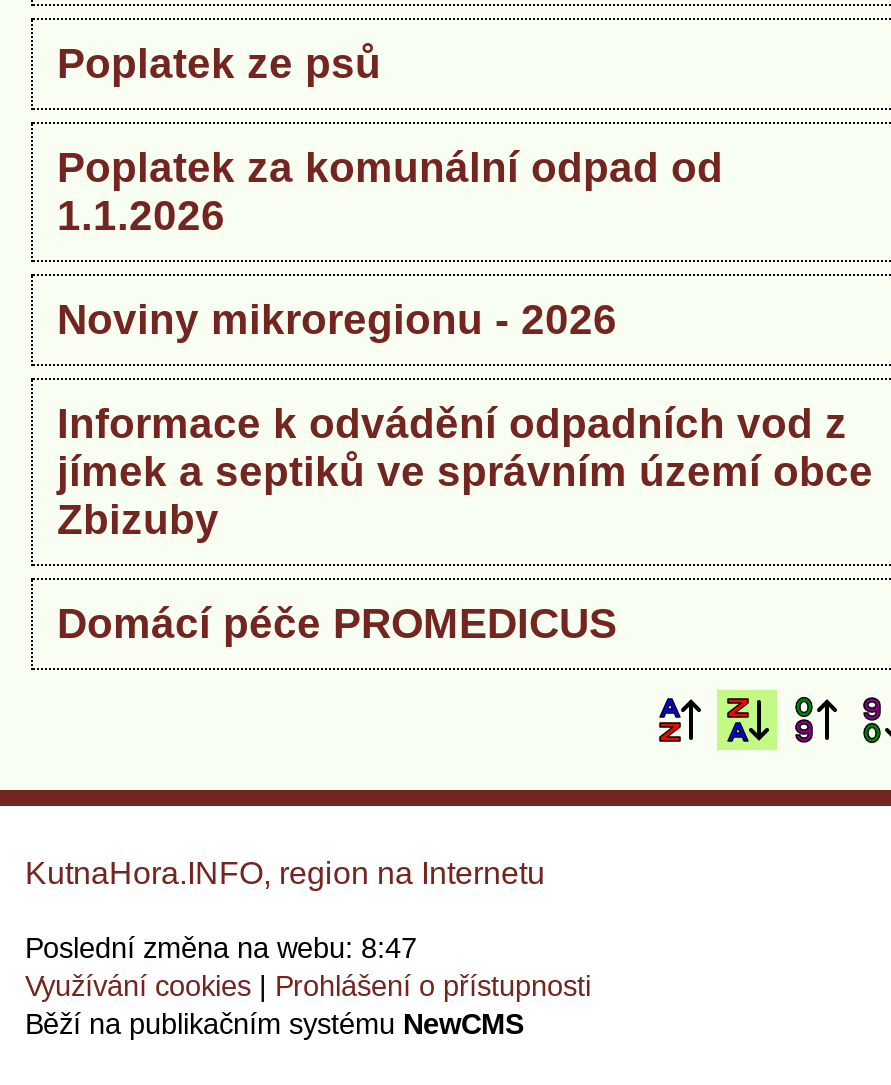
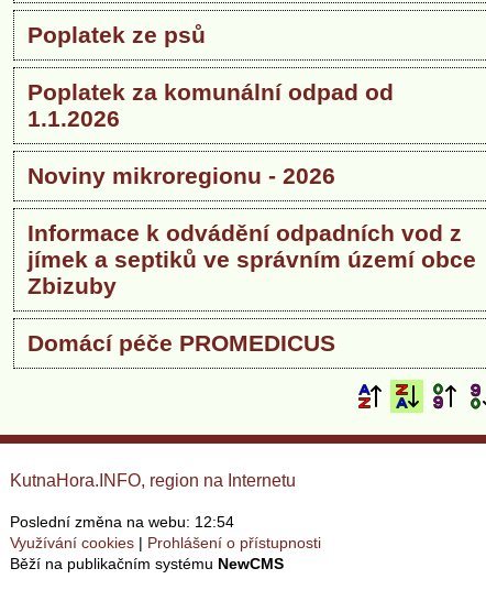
- Poslední změna na webu: 8:47
+ Poslední změna na webu: 12:54
